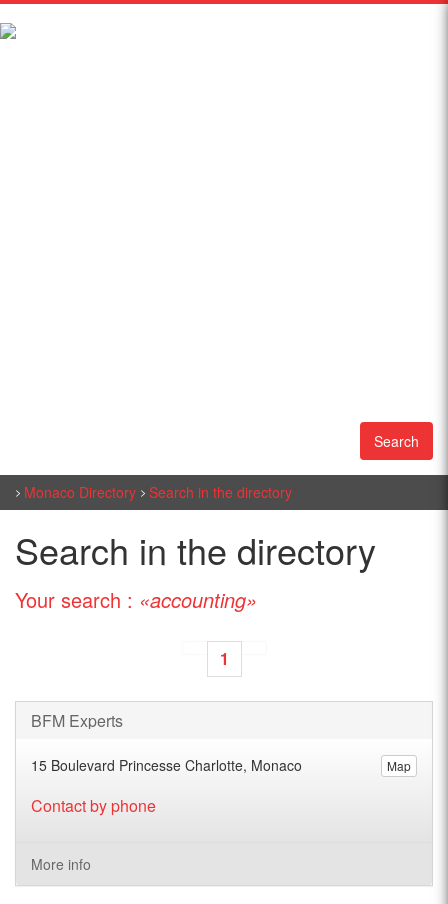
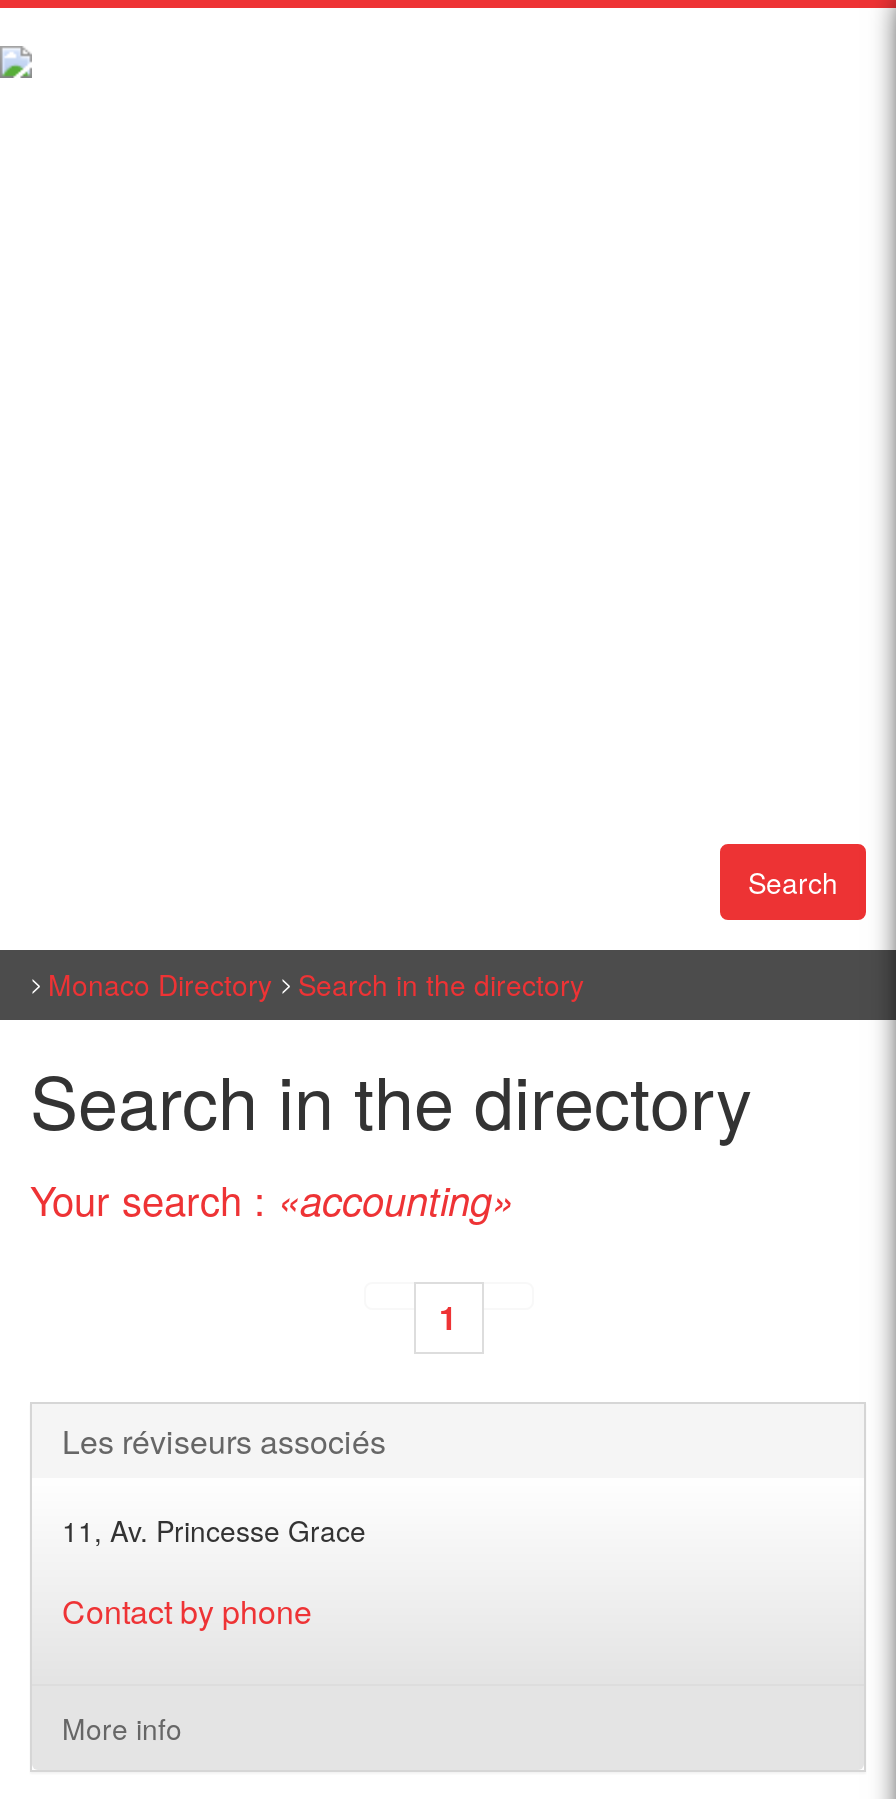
- BFM Experts
+ Les réviseurs associés

- Map
- 15 Boulevard Princesse Charlotte, Monaco
+ 11, Av. Princesse Grace
